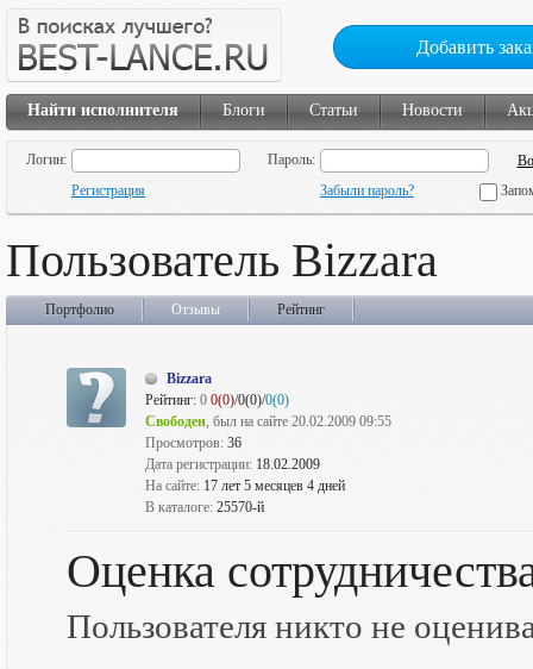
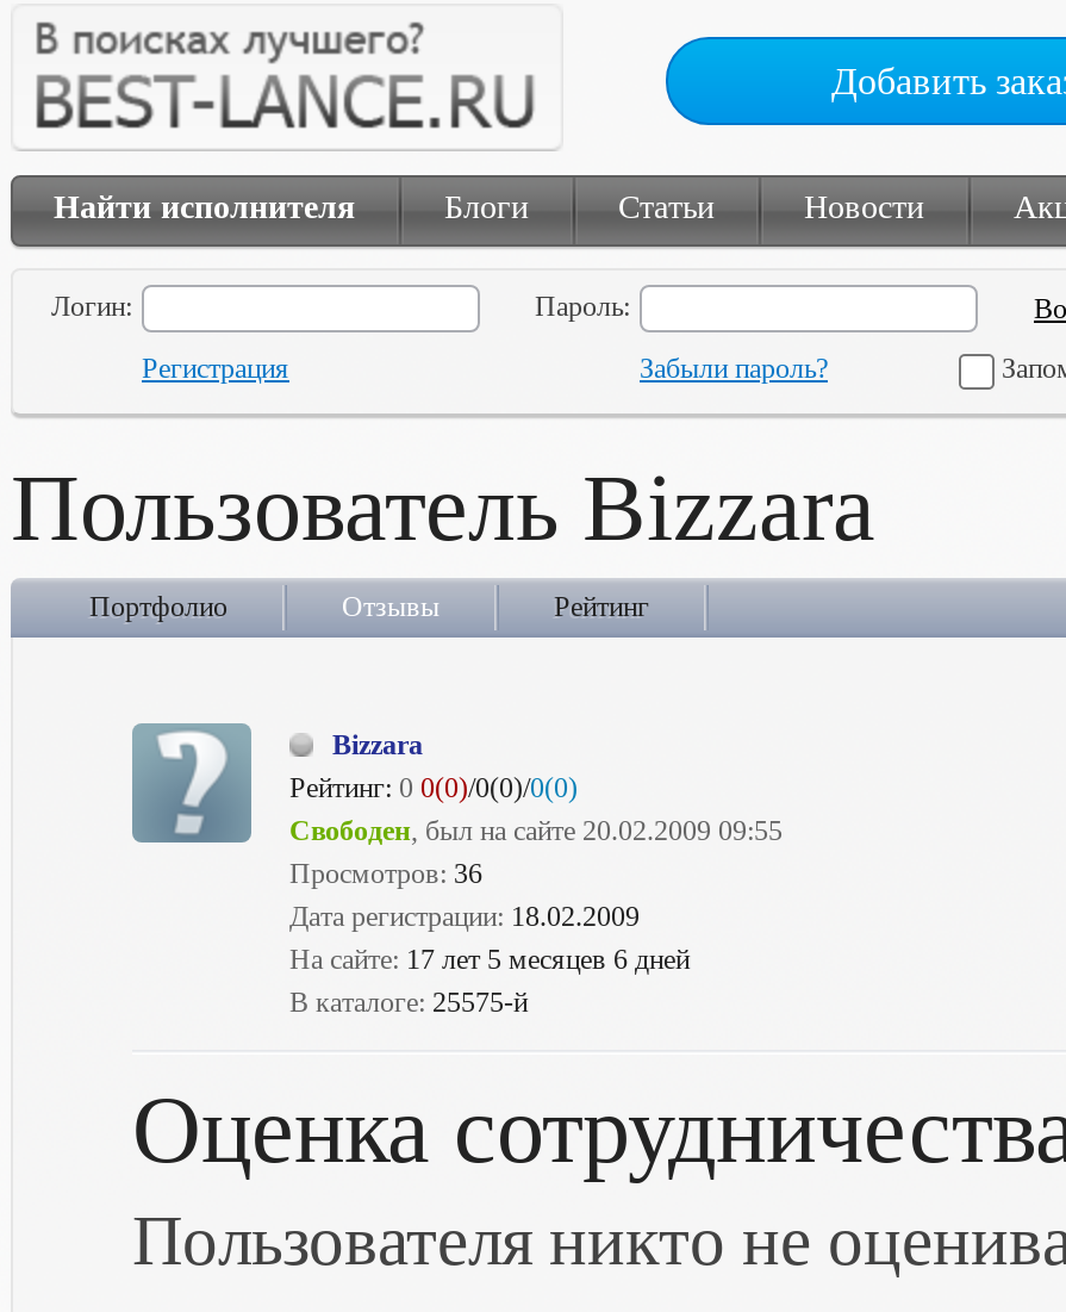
- На сайте: 17 лет 5 месяцев 4 дней
+ На сайте: 17 лет 5 месяцев 6 дней

- В каталоге: 25570-й
+ В каталоге: 25575-й
